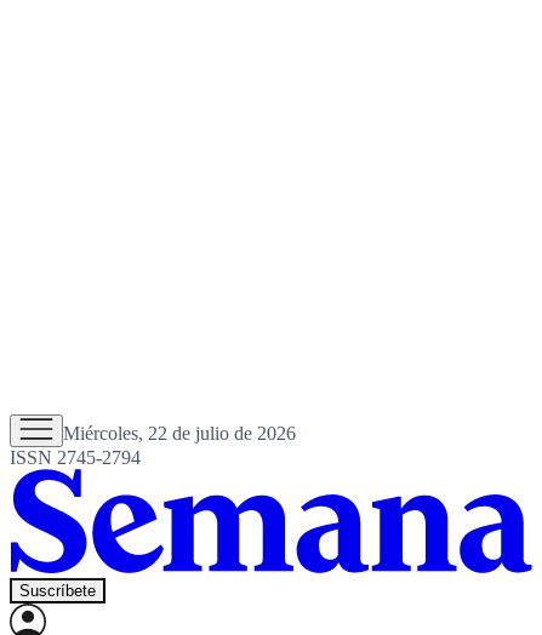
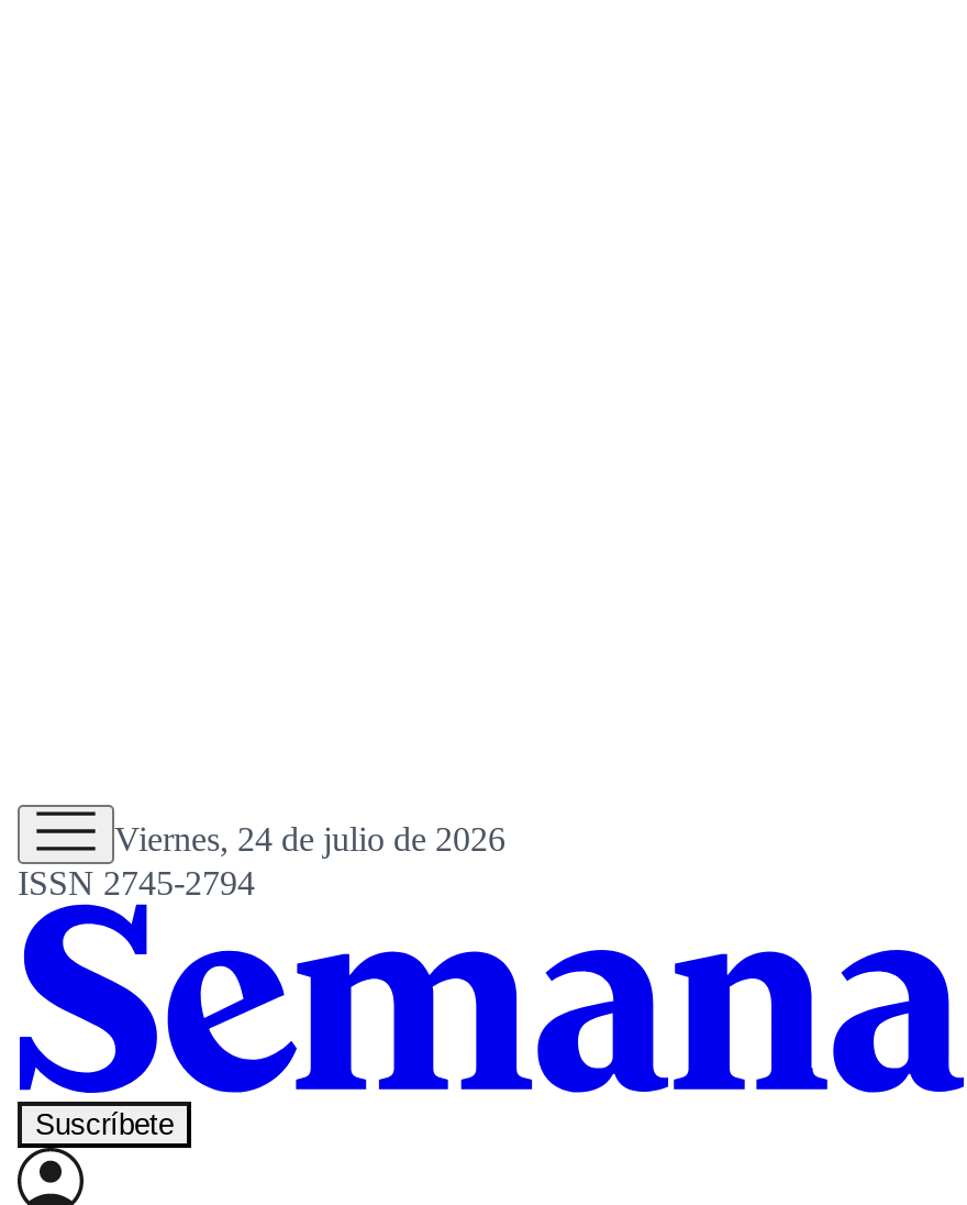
- Miércoles, 22 de julio de 2026
+ Viernes, 24 de julio de 2026
